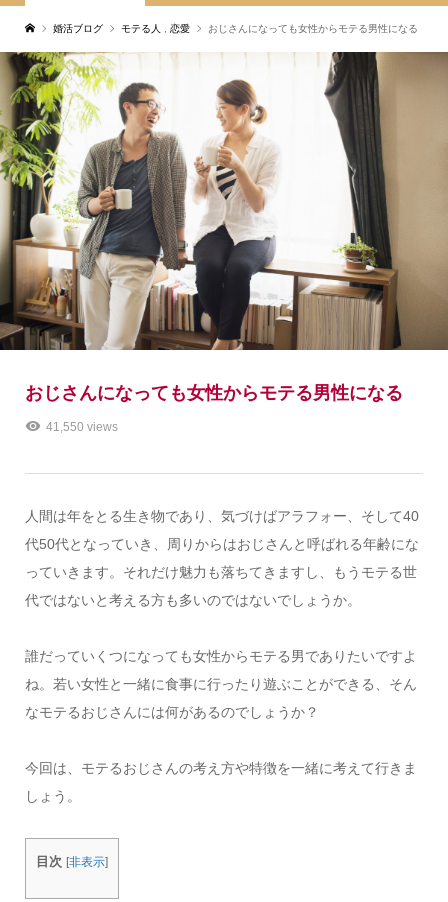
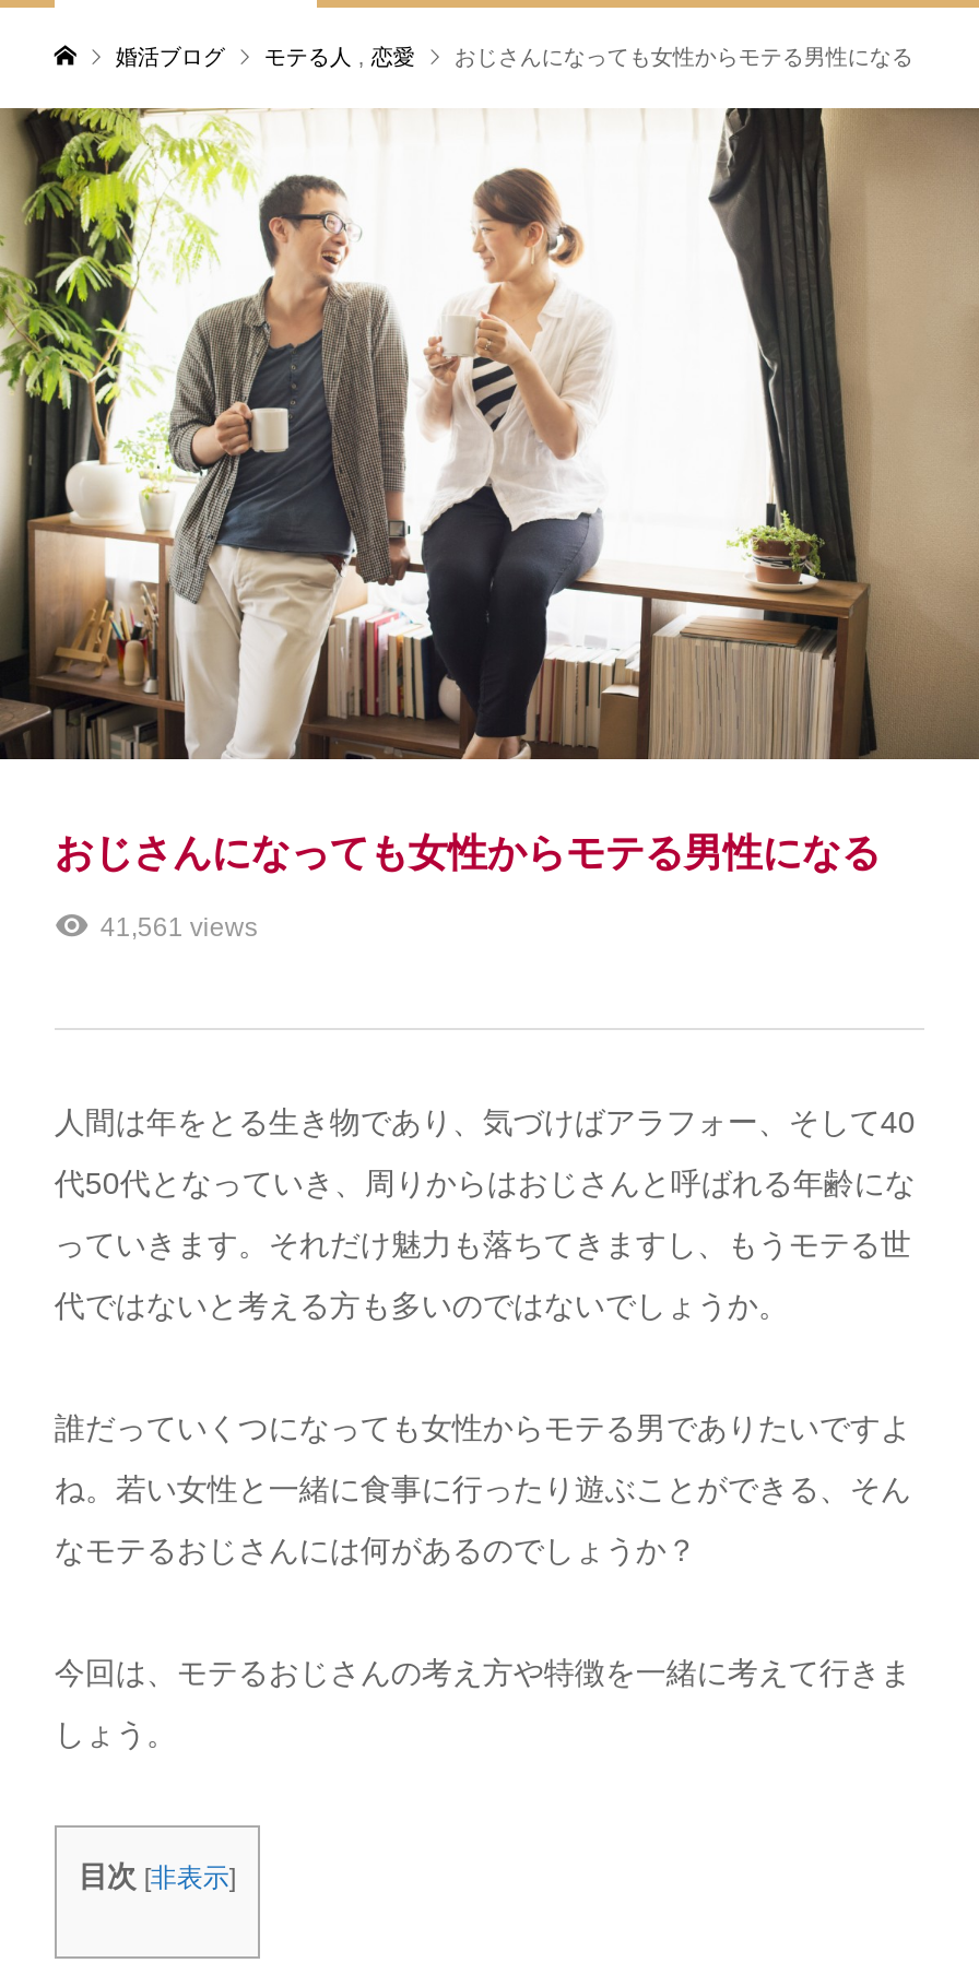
- 41,550 views
+ 41,561 views
